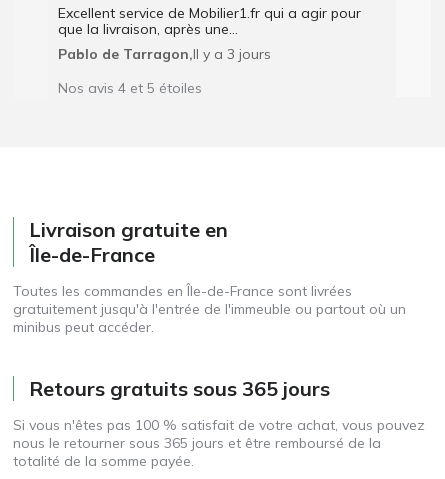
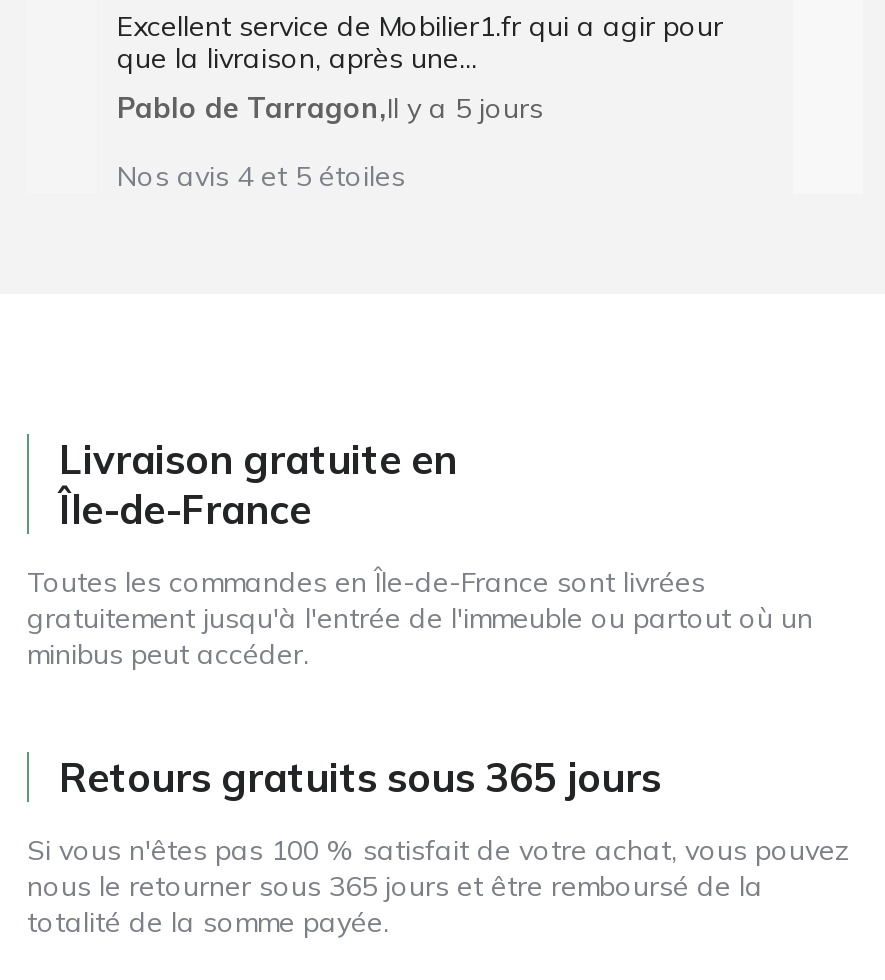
- Pablo de Tarragon,Il y a 3 jours
+ Pablo de Tarragon,Il y a 5 jours
